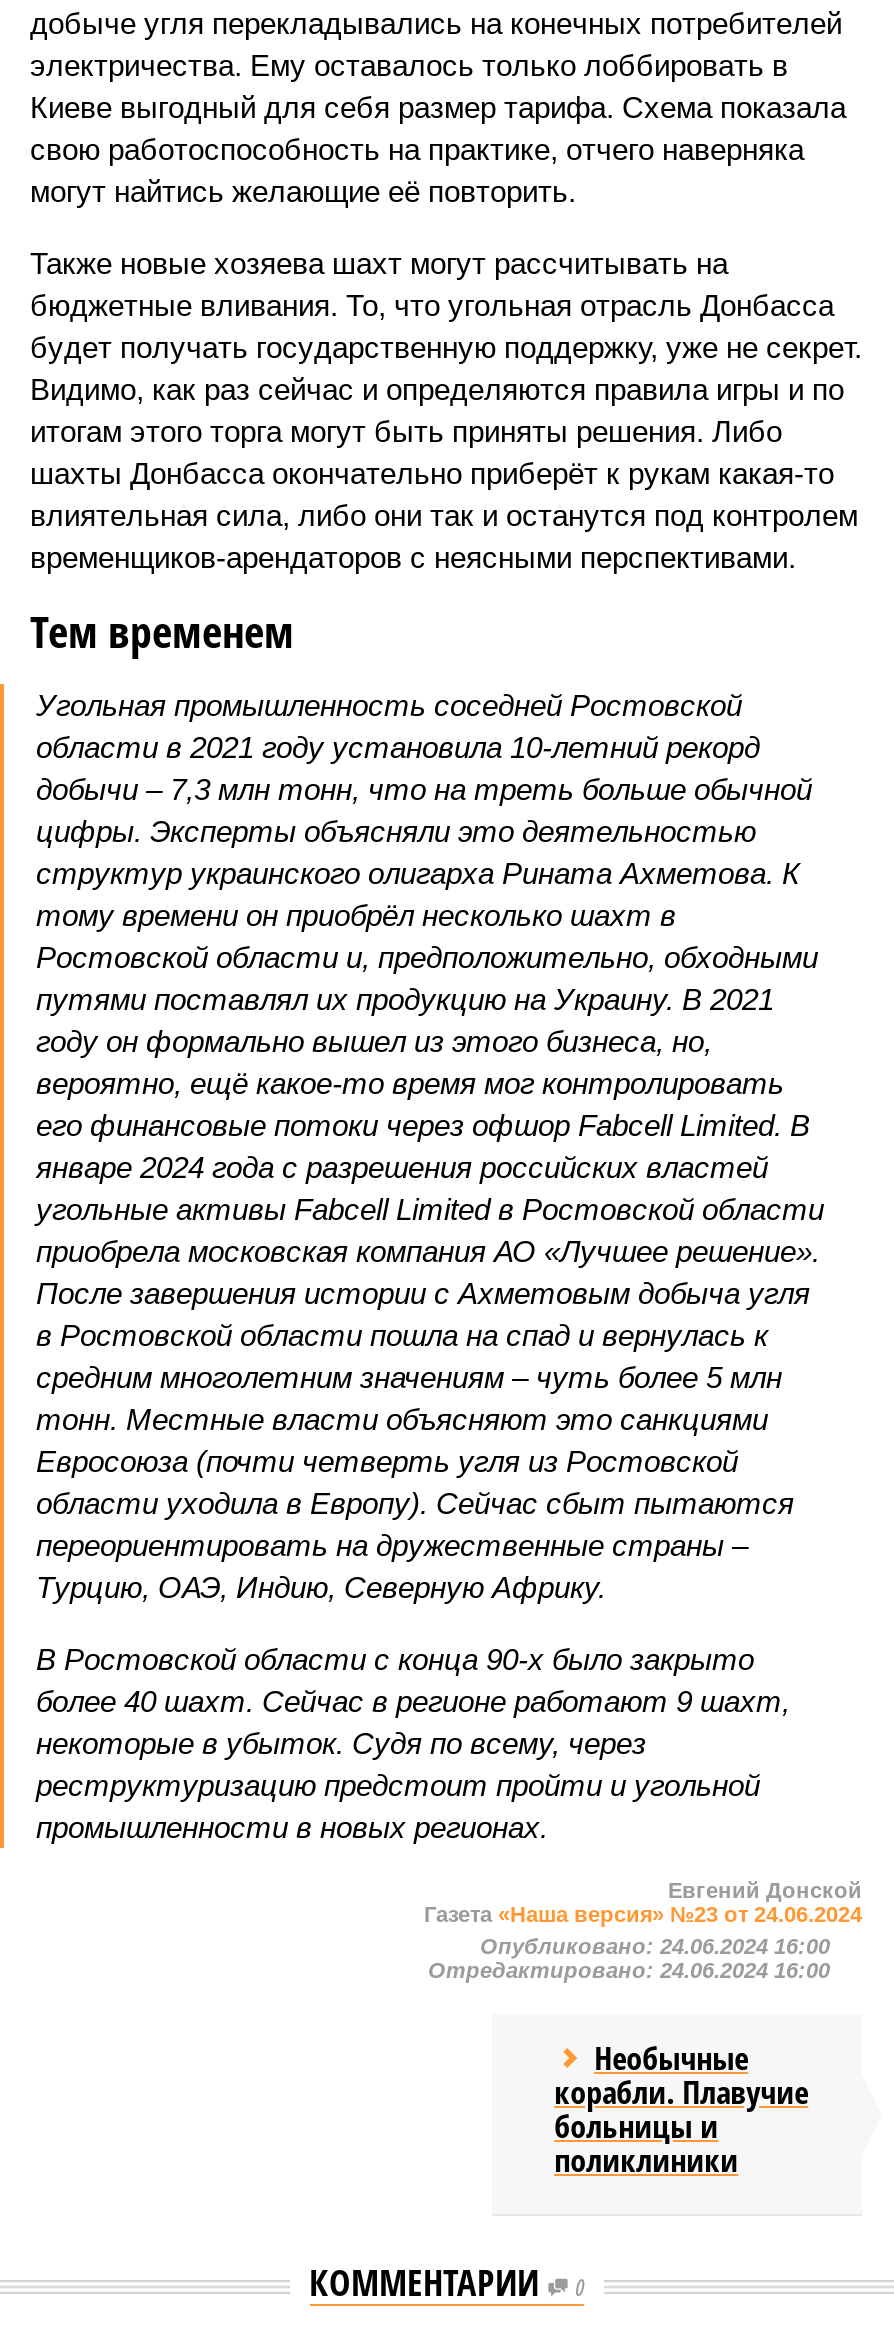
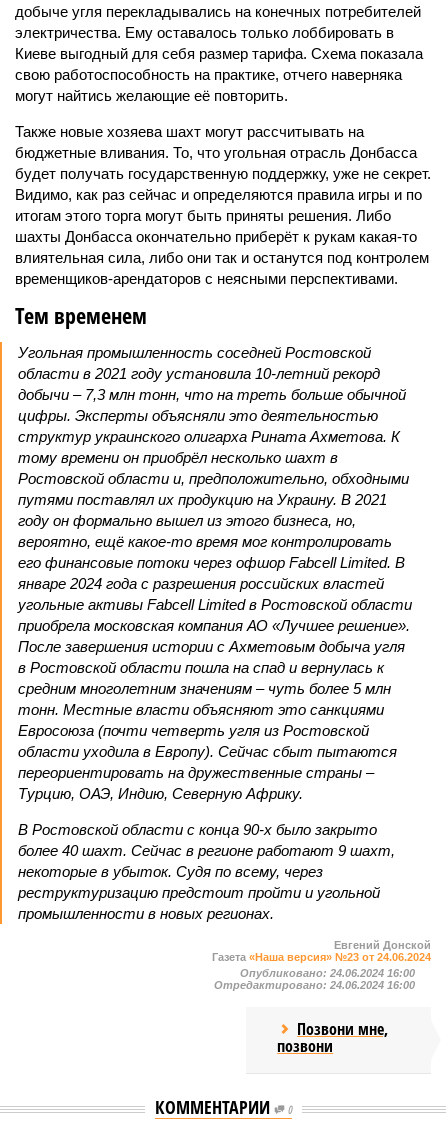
- Необычные
- корабли. Плавучие
- больницы и
- поликлиники
+ Позвони мне,
+ позвони
